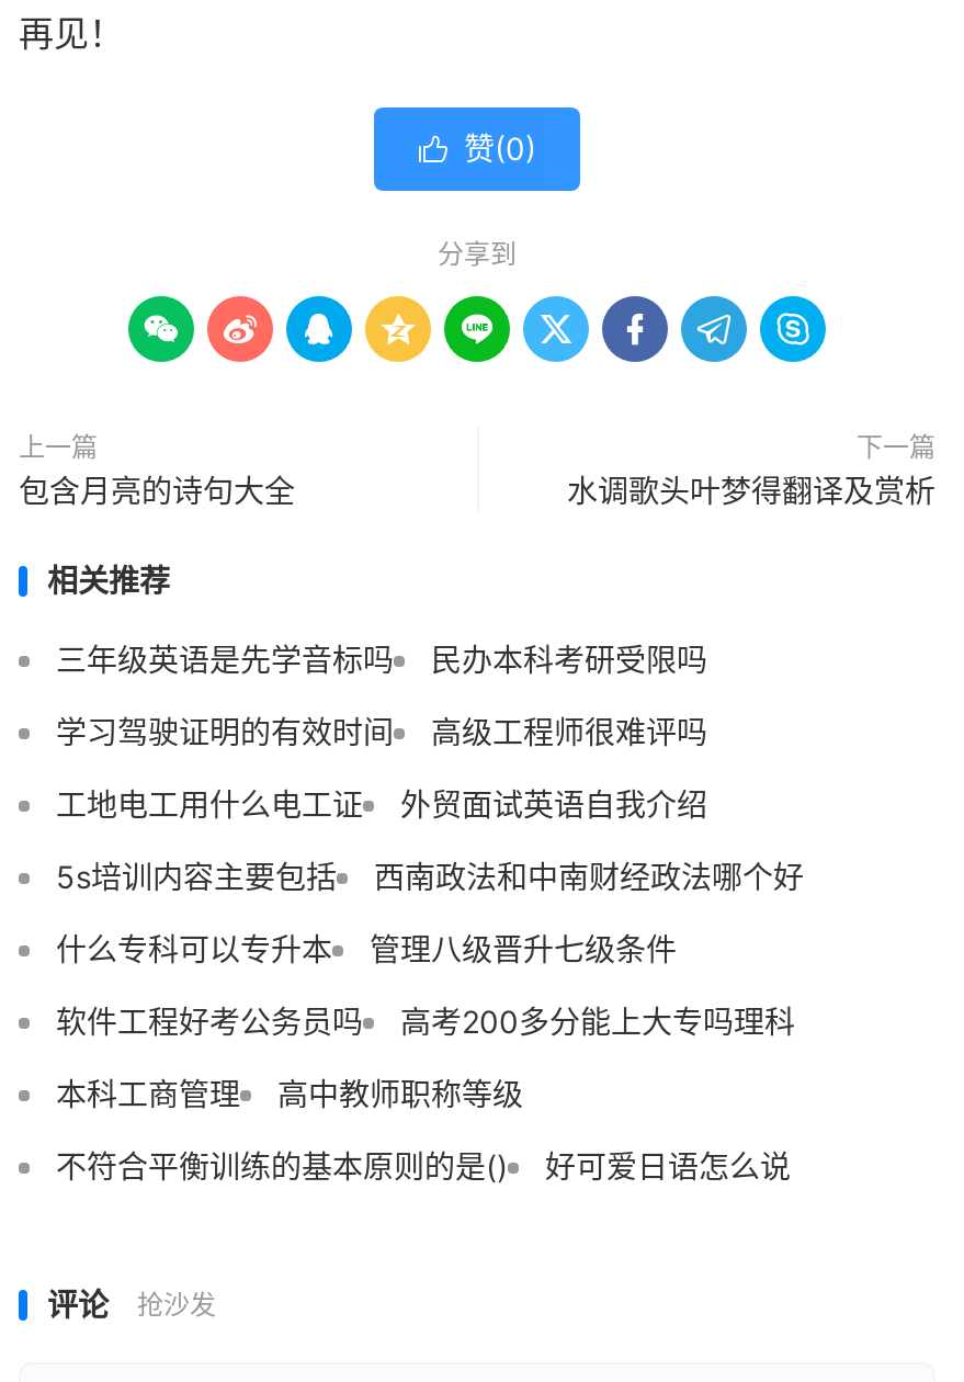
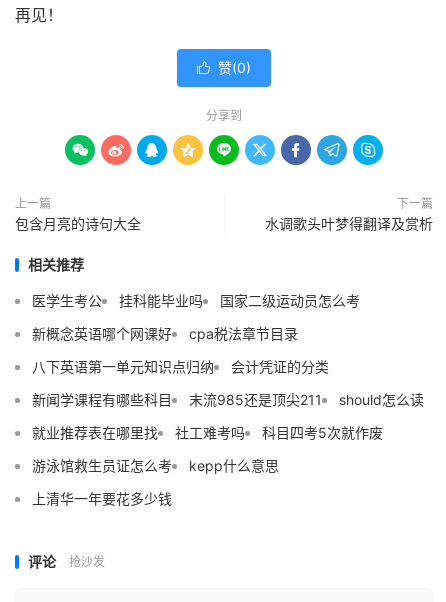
- 三年级英语是先学音标吗
- 民办本科考研受限吗
- 学习驾驶证明的有效时间
- 高级工程师很难评吗
- 工地电工用什么电工证
- 外贸面试英语自我介绍
- 5s培训内容主要包括
- 西南政法和中南财经政法哪个好
- 什么专科可以专升本
- 管理八级晋升七级条件
- 软件工程好考公务员吗
- 高考200多分能上大专吗理科
- 本科工商管理
- 高中教师职称等级
- 不符合平衡训练的基本原则的是()
- 好可爱日语怎么说
+ 医学生考公
+ 挂科能毕业吗
+ 国家二级运动员怎么考
+ 新概念英语哪个网课好
+ cpa税法章节目录
+ 八下英语第一单元知识点归纳
+ 会计凭证的分类
+ 新闻学课程有哪些科目
+ 末流985还是顶尖211
+ should怎么读
+ 就业推荐表在哪里找
+ 社工难考吗
+ 科目四考5次就作废
+ 游泳馆救生员证怎么考
+ kepp什么意思
+ 上清华一年要花多少钱
